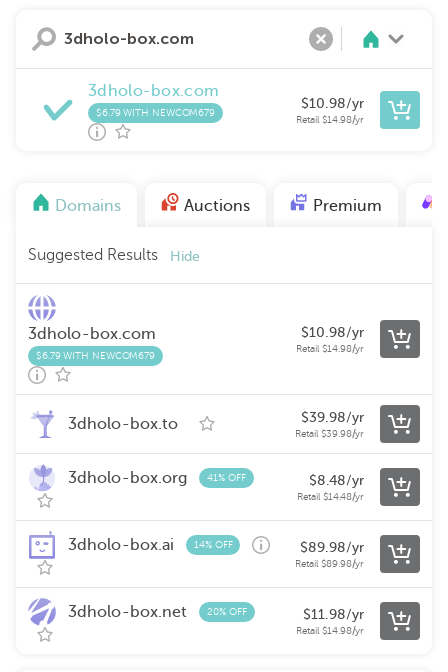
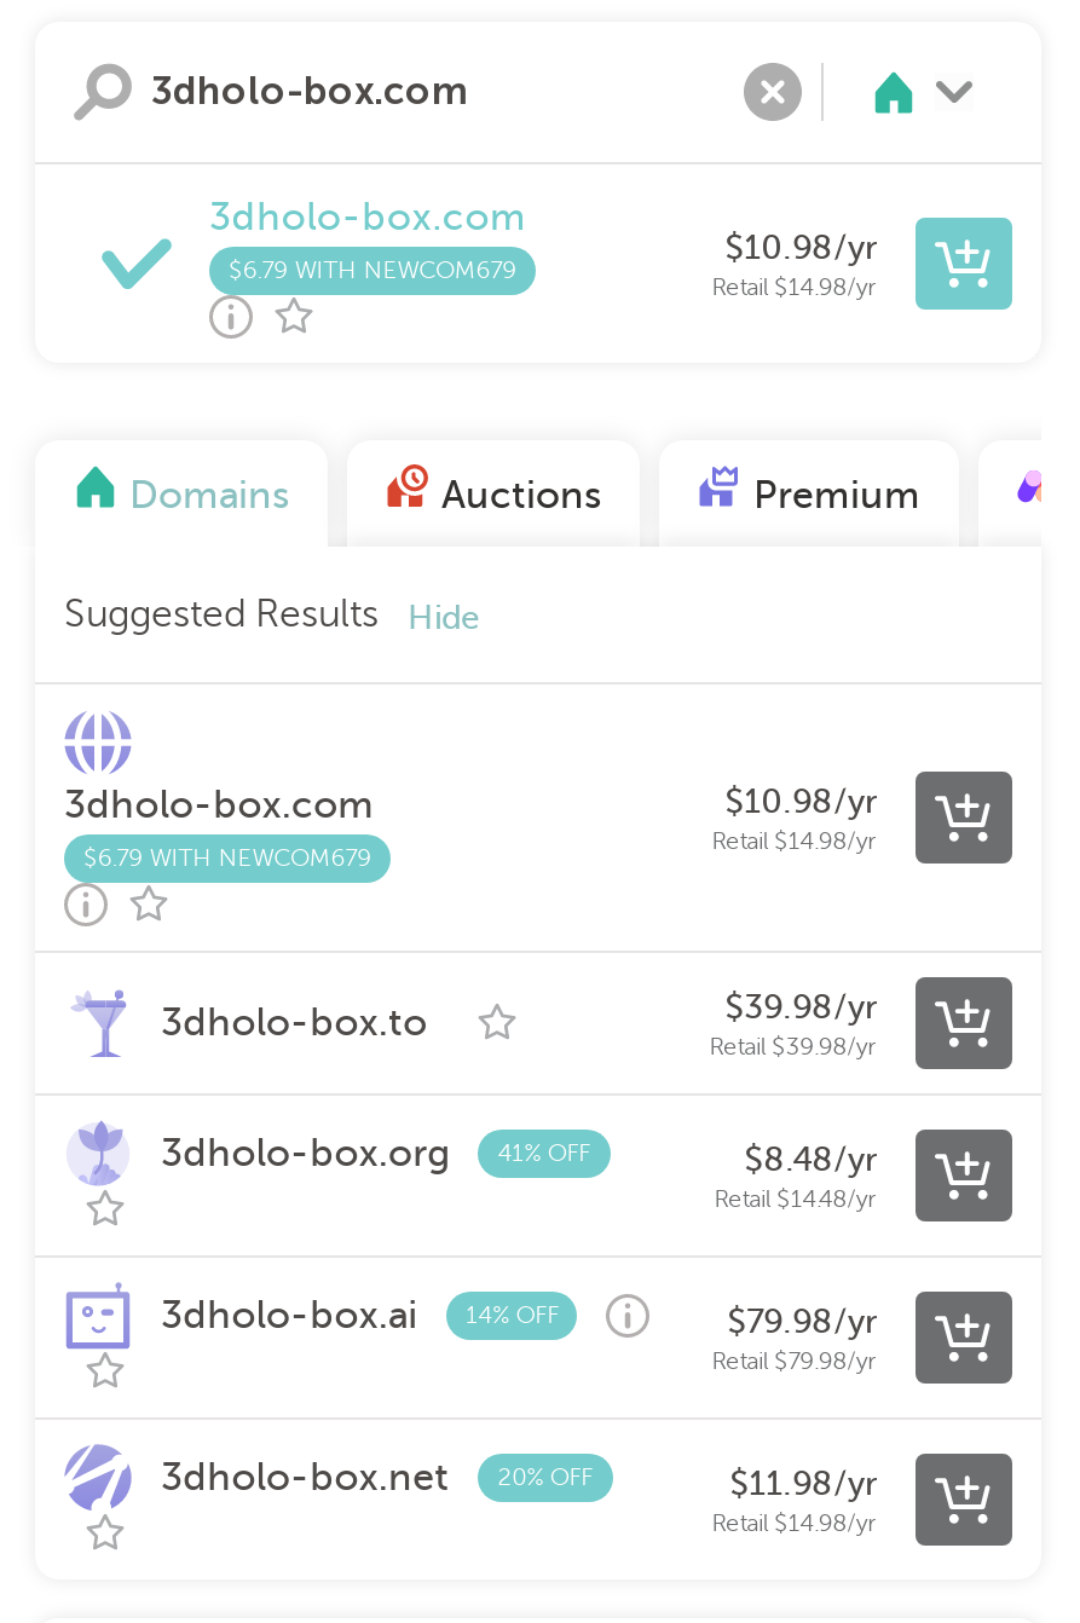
- $89.98/yr
+ $79.98/yr

- Retail $89.98/yr
+ Retail $79.98/yr
